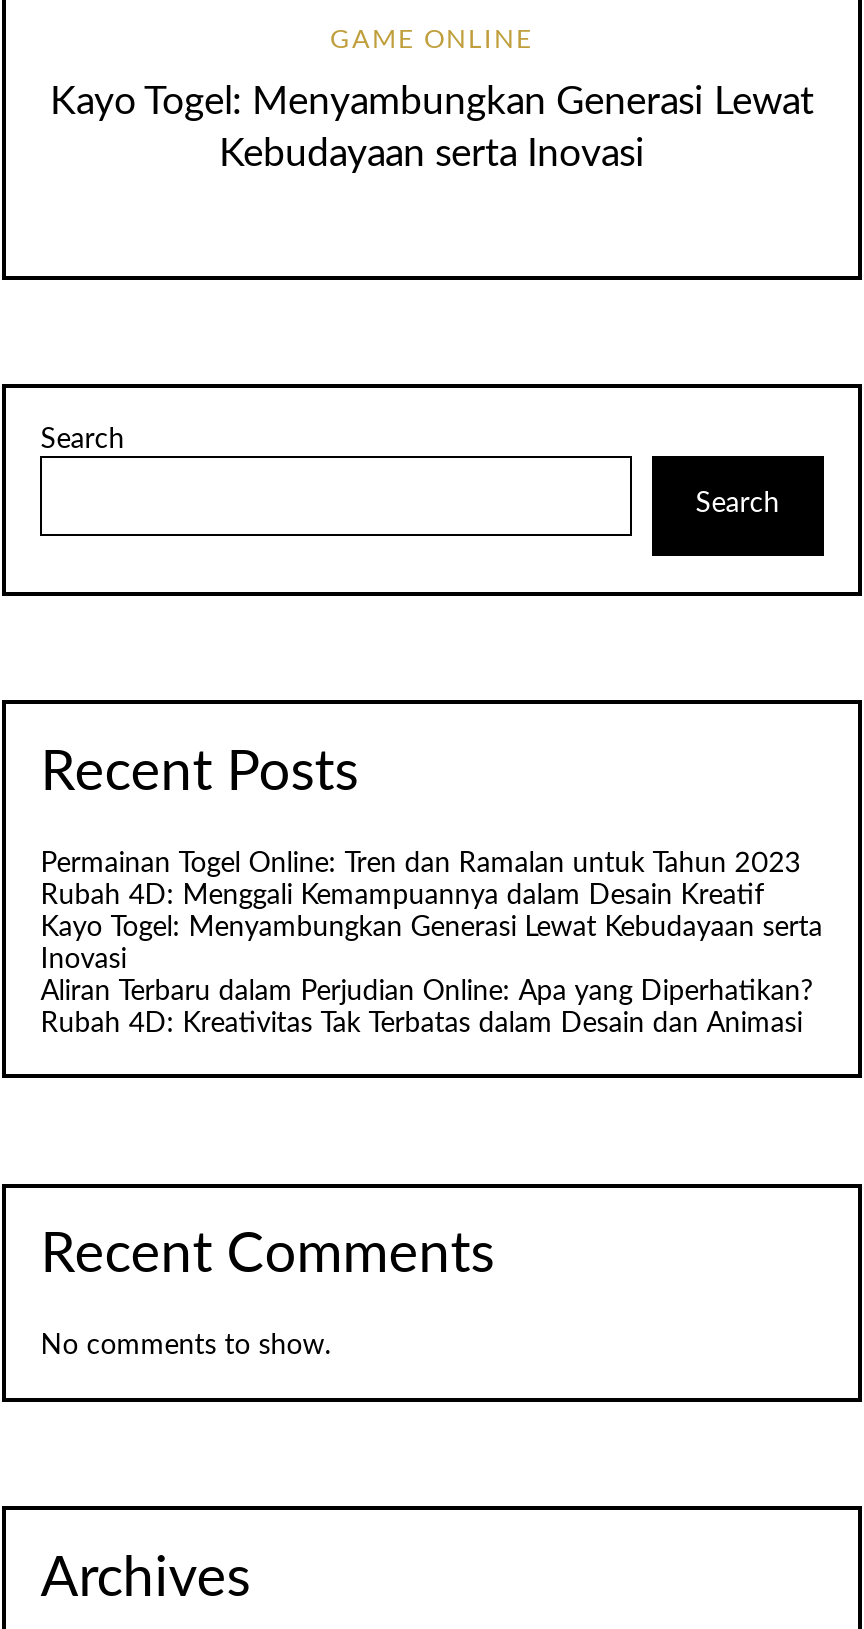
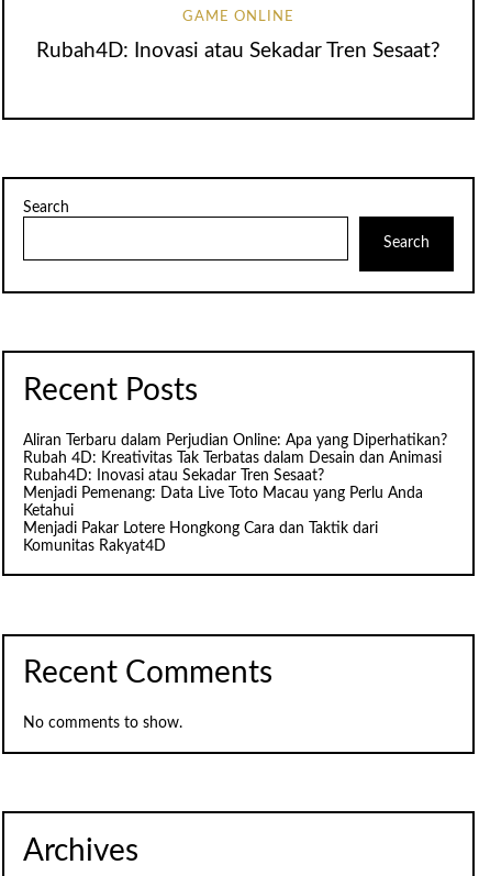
- Kayo Togel: Menyambungkan Generasi Lewat
- Kebudayaan serta Inovasi
+ Rubah4D: Inovasi atau Sekadar Tren Sesaat?

moved up: Search | Search | Recent Posts

- Permainan Togel Online: Tren dan Ramalan untuk Tahun 2023
- Rubah 4D: Menggali Kemampuannya dalam Desain Kreatif
- Kayo Togel: Menyambungkan Generasi Lewat Kebudayaan serta
- Inovasi

moved up: Aliran Terbaru dalam Perjudian Online: Apa yang Diperhatikan? | Rubah 4D: Kreativitas Tak Terbatas dalam Desain dan Animasi

+ Rubah4D: Inovasi atau Sekadar Tren Sesaat?
+ Menjadi Pemenang: Data Live Toto Macau yang Perlu Anda
+ Ketahui
+ Menjadi Pakar Lotere Hongkong Cara dan Taktik dari
+ Komunitas Rakyat4D
